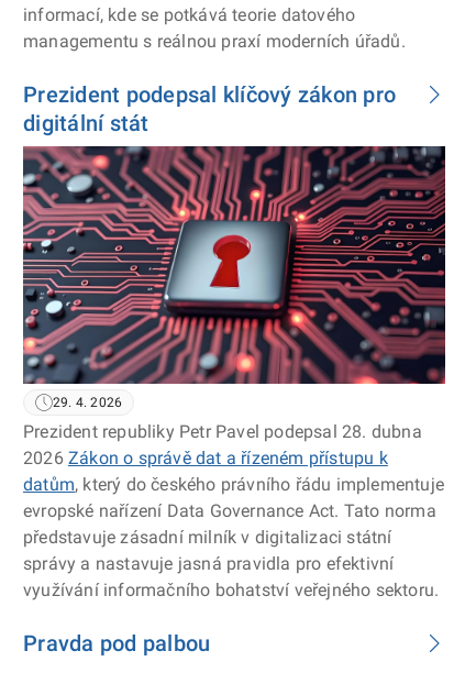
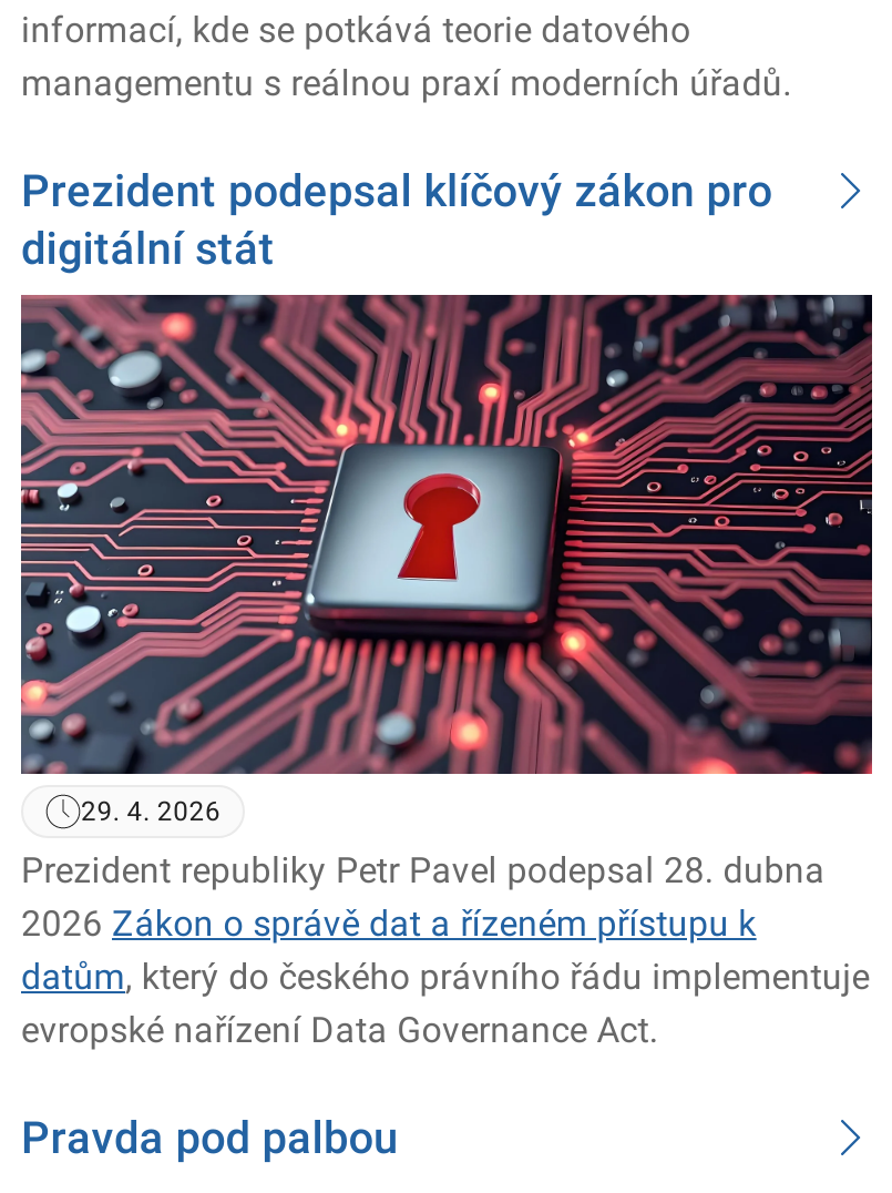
- evropské nařízení Data Governance Act. Tato norma
- představuje zásadní milník v digitalizaci státní
- správy a nastavuje jasná pravidla pro efektivní
- využívání informačního bohatství veřejného sektoru.
+ evropské nařízení Data Governance Act.
